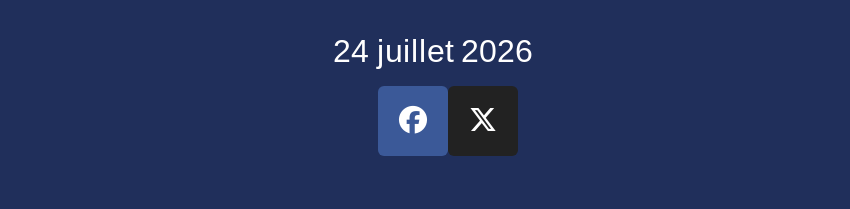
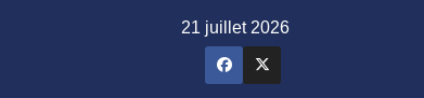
- 24 juillet 2026
+ 21 juillet 2026
